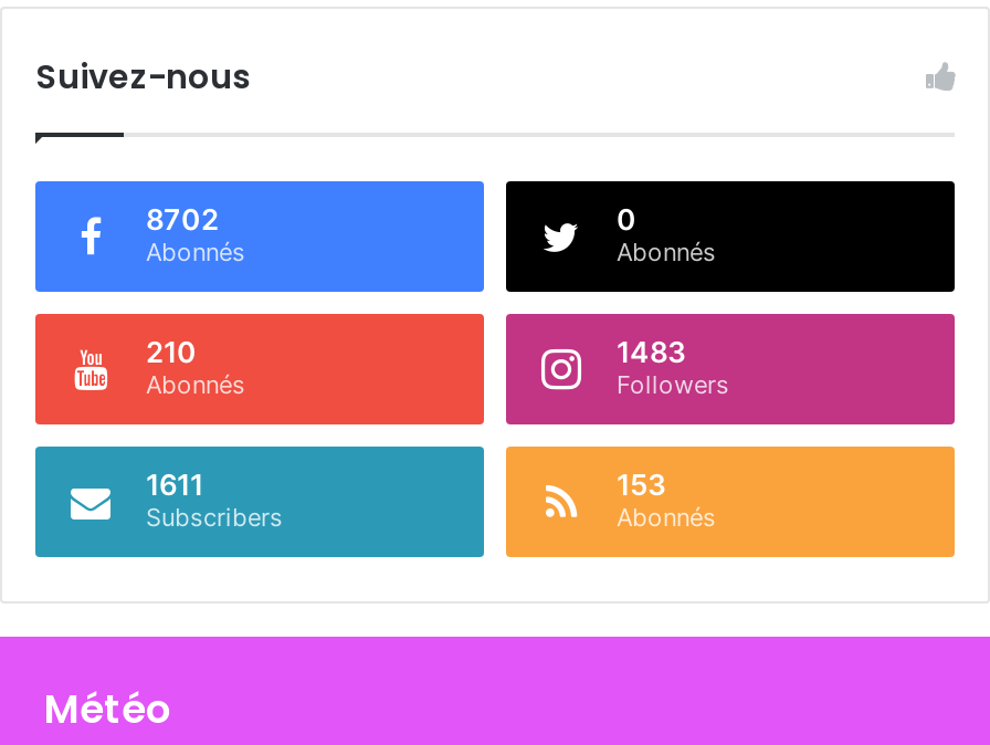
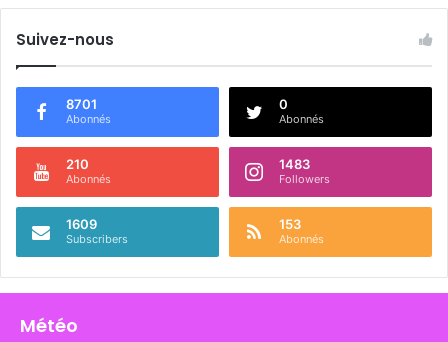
- 8702
+ 8701

- 1611
+ 1609
